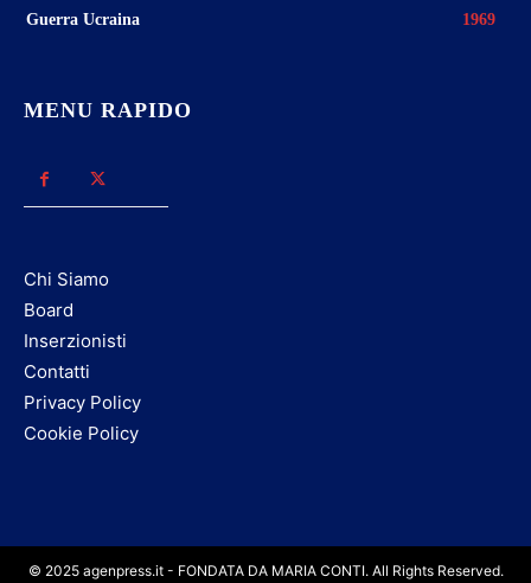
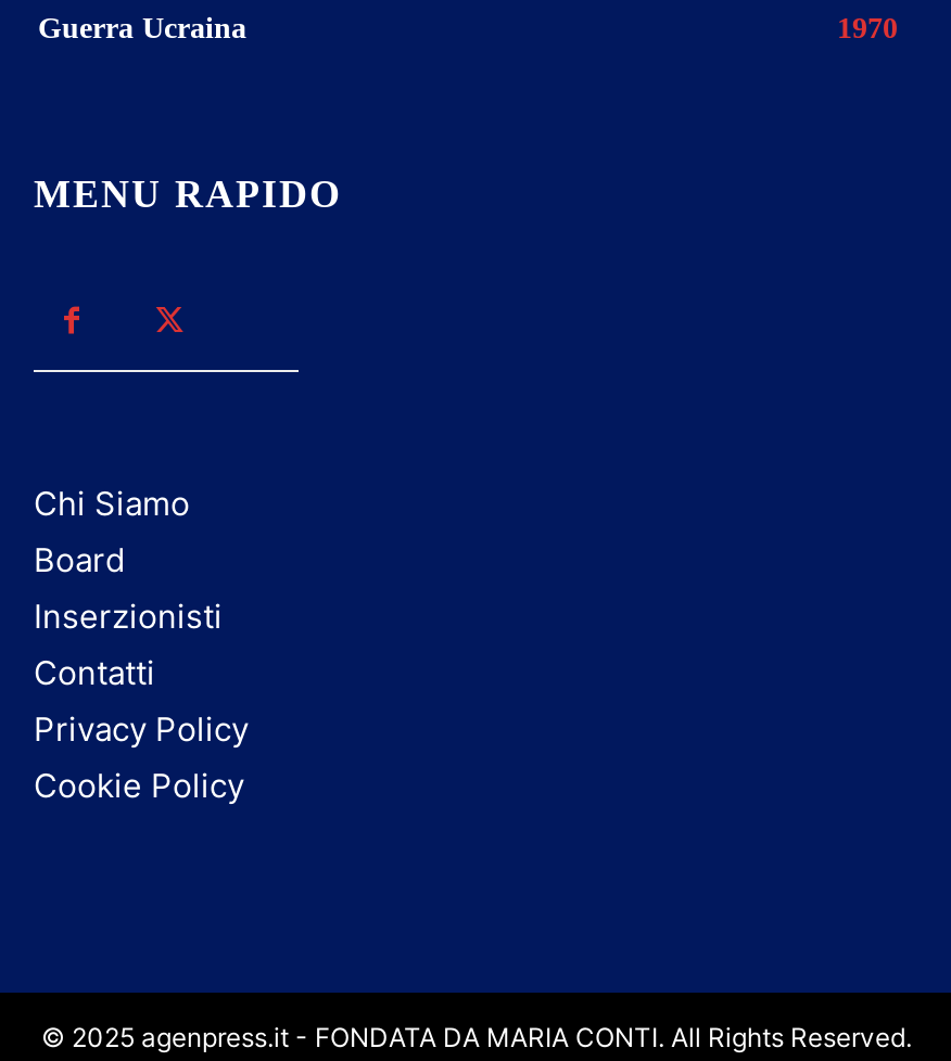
- 1969
+ 1970
